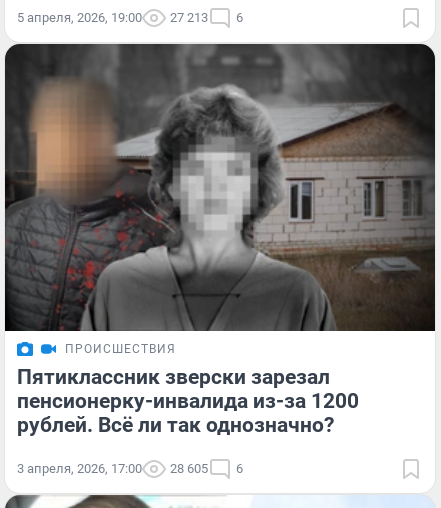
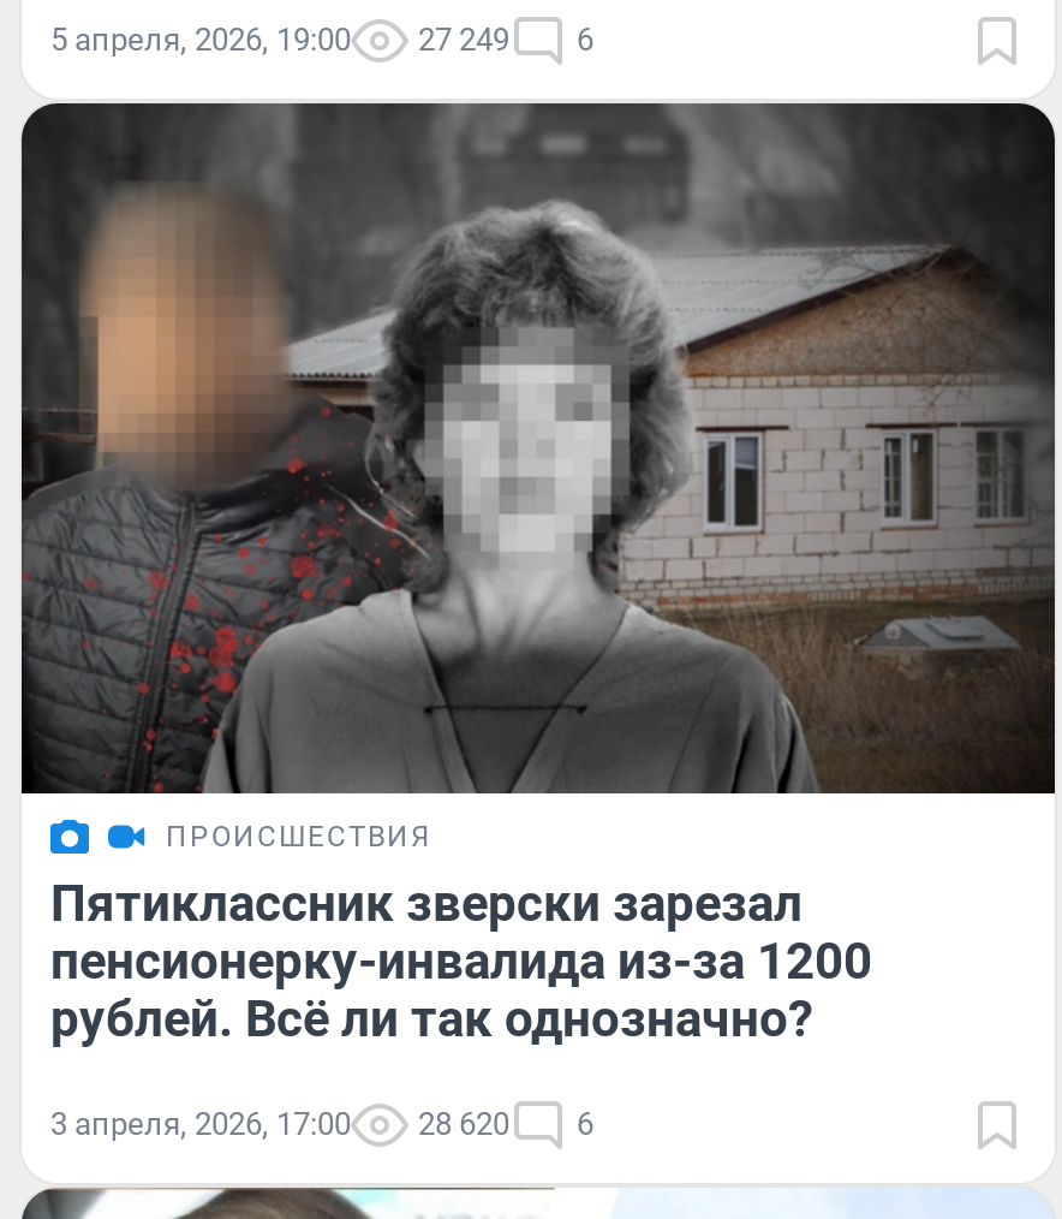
- 5 апреля, 2026, 19:00 27 213 6
+ 5 апреля, 2026, 19:00 27 249 6

- 28 605
+ 28 620
